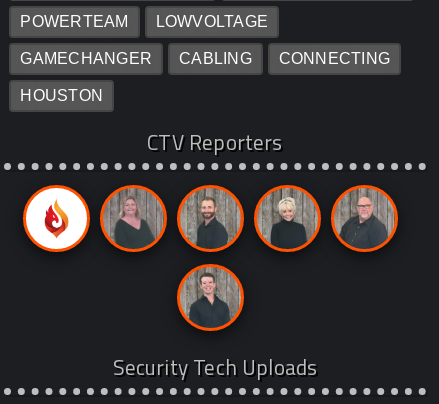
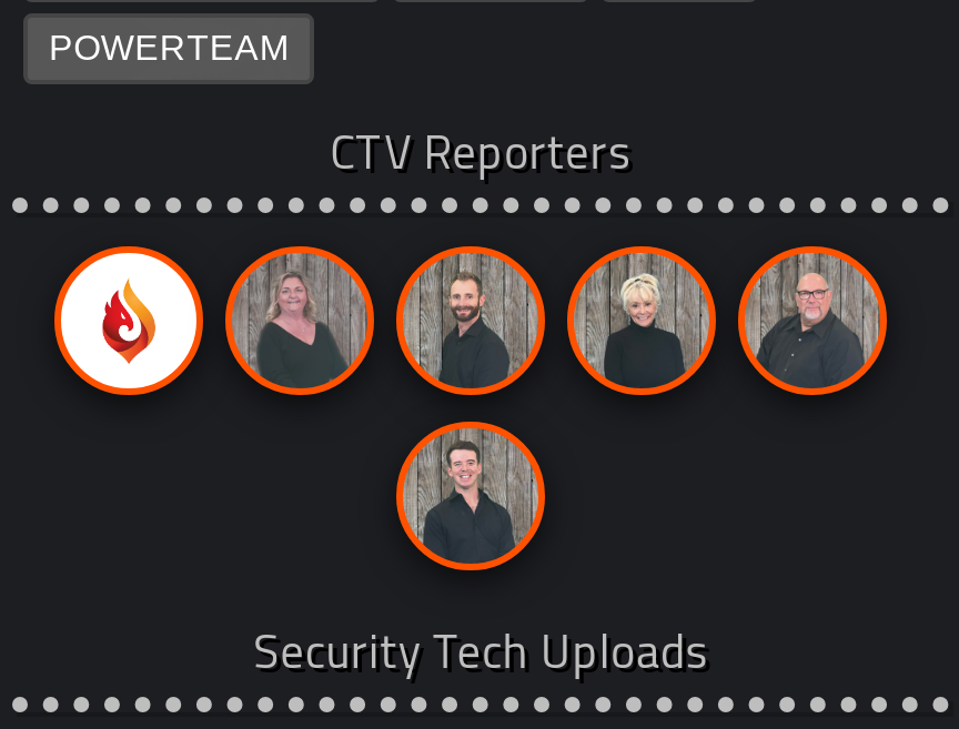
- LOWVOLTAGE
- GAMECHANGER
- CABLING
- CONNECTING
- HOUSTON
